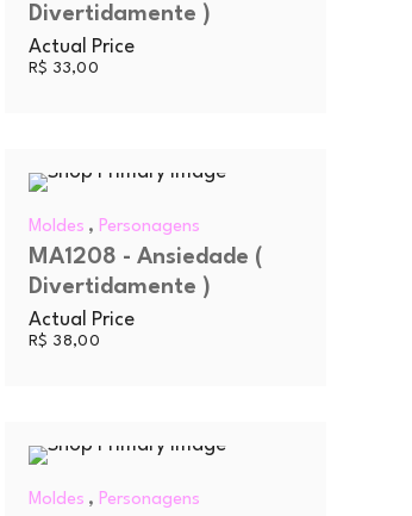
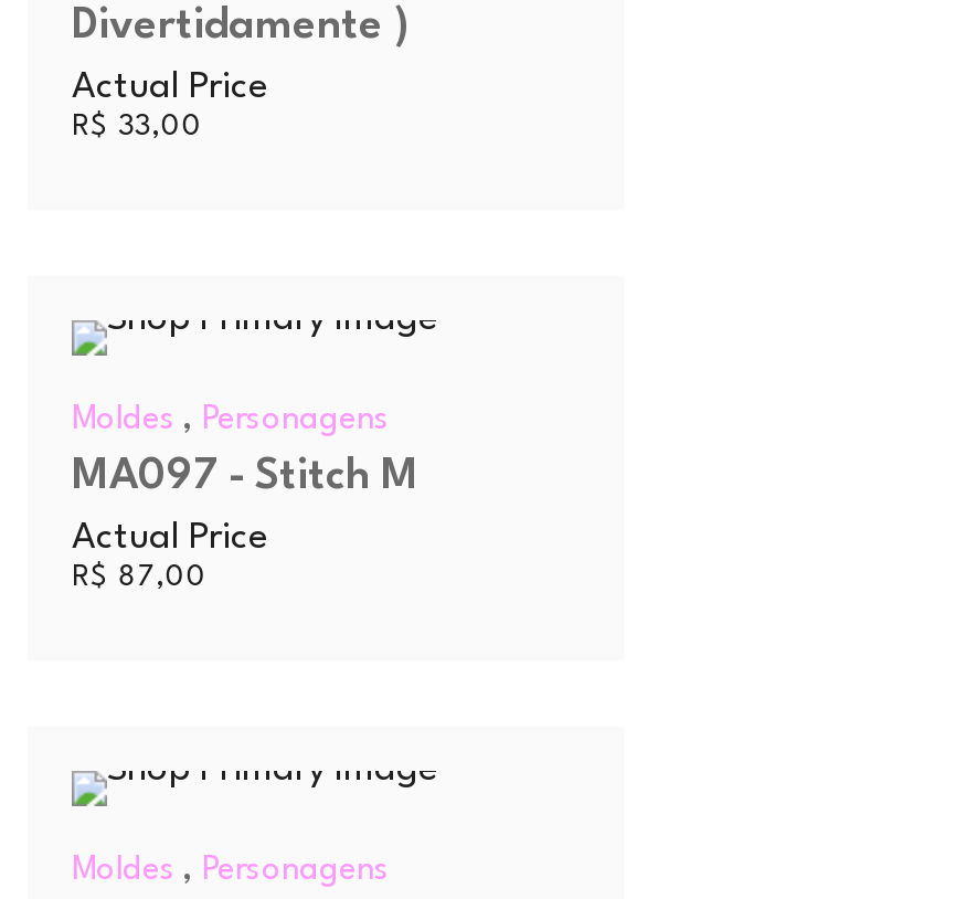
- MA1208 - Ansiedade (
- Divertidamente )
+ MA097 - Stitch M

- R$38,00
+ R$87,00
